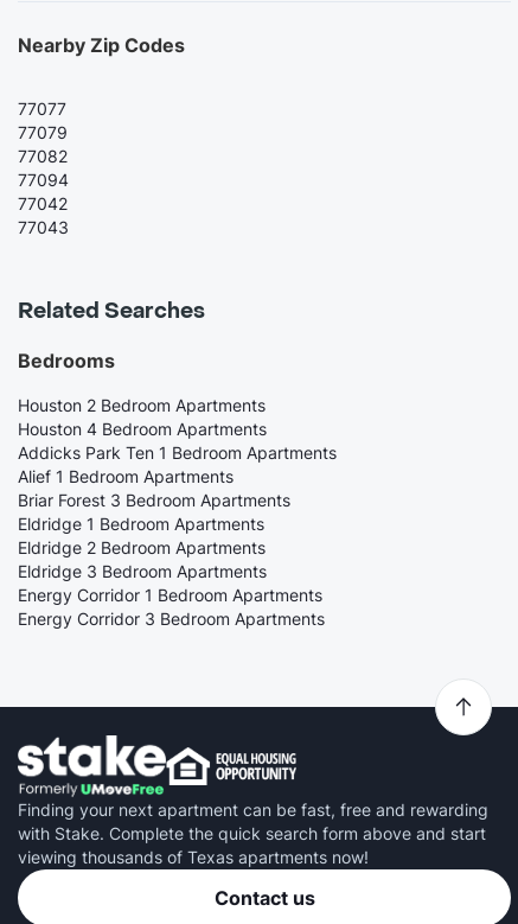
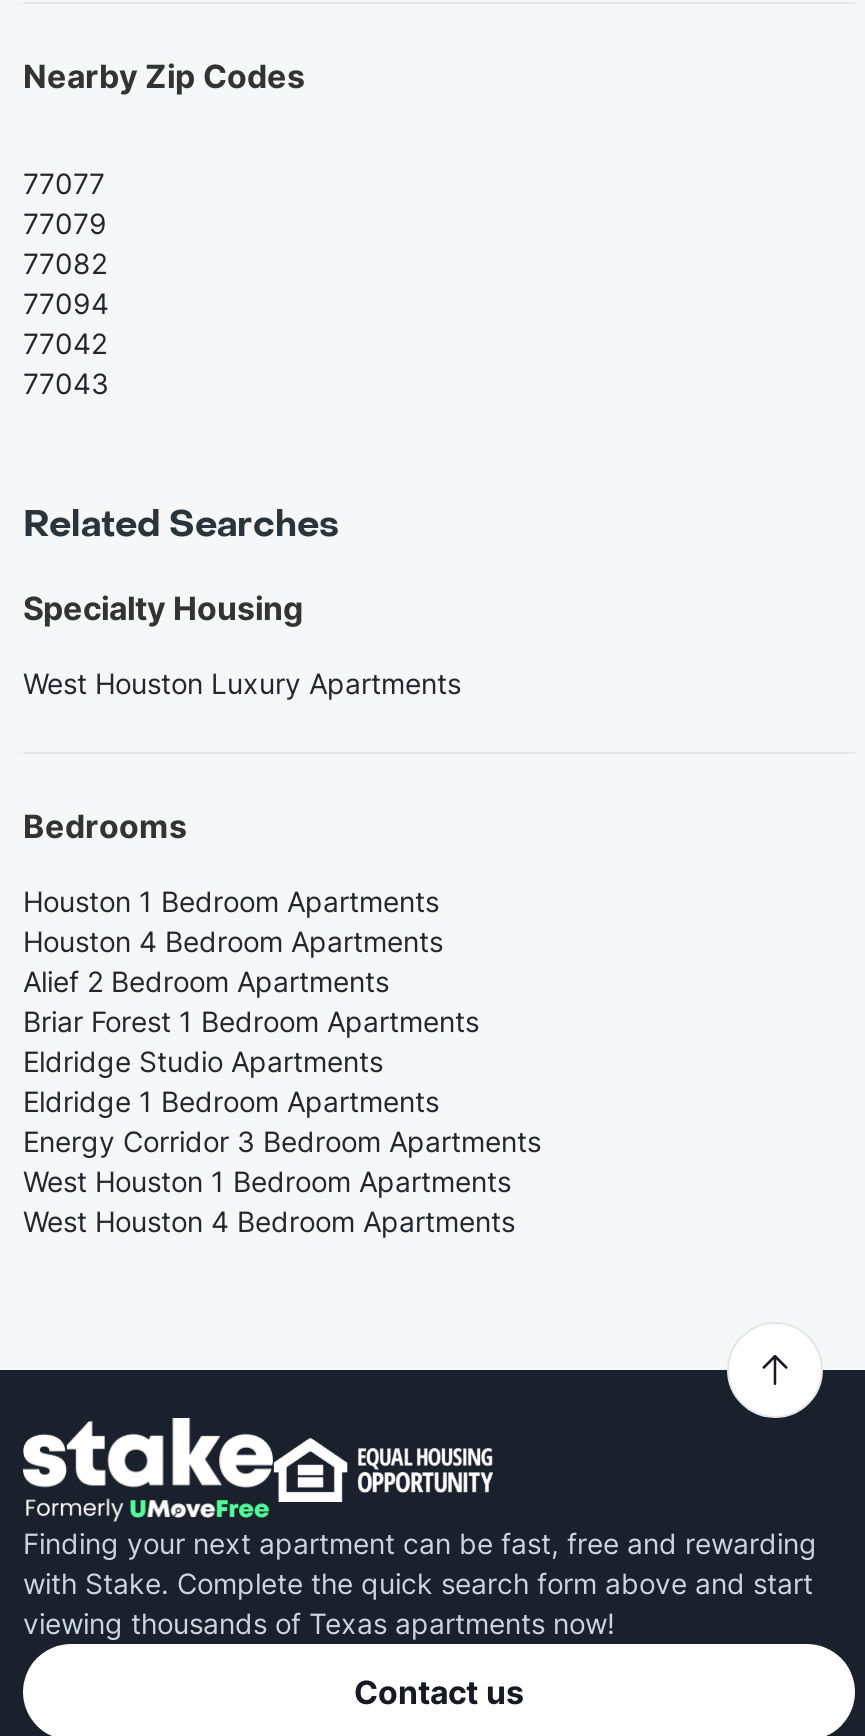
+ Specialty Housing
+ West Houston Luxury Apartments

moved down: Bedrooms

- Houston 2 Bedroom Apartments
+ Houston 1 Bedroom Apartments

moved down: Houston 4 Bedroom Apartments

- Addicks Park Ten 1 Bedroom Apartments
- Alief 1 Bedroom Apartments
- Briar Forest 3 Bedroom Apartments
+ Alief 2 Bedroom Apartments
+ Briar Forest 1 Bedroom Apartments
+ Eldridge Studio Apartments

moved down: Eldridge 1 Bedroom Apartments

- Eldridge 2 Bedroom Apartments
- Eldridge 3 Bedroom Apartments
- Energy Corridor 1 Bedroom Apartments

+ West Houston 1 Bedroom Apartments
+ West Houston 4 Bedroom Apartments
